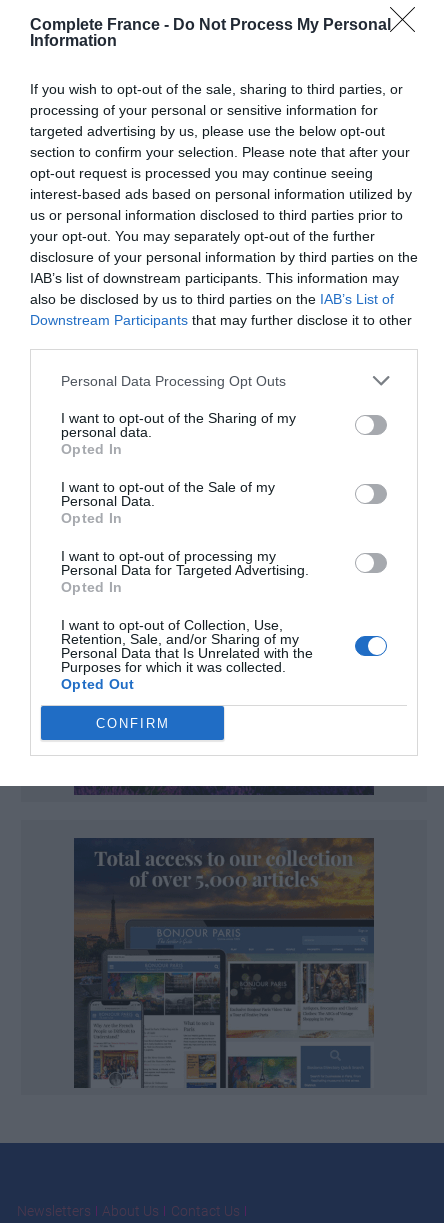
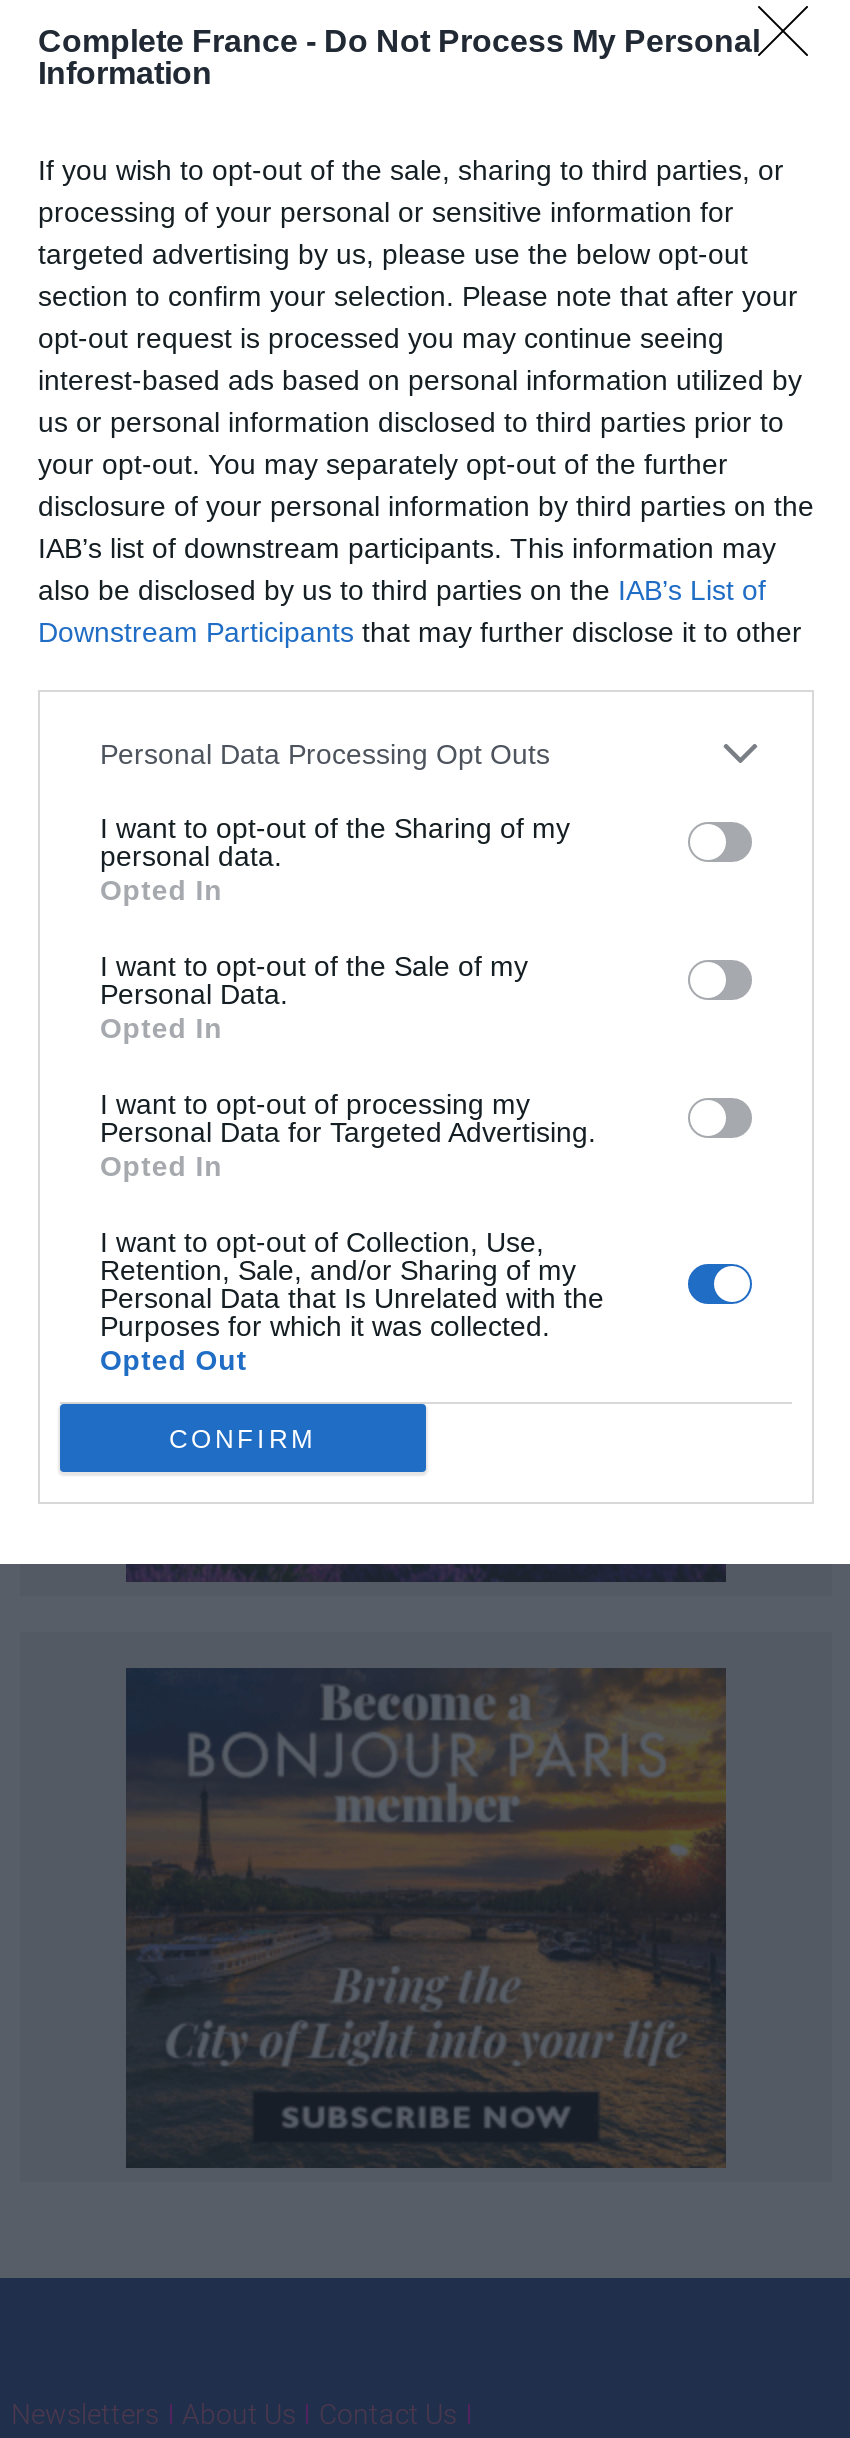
- [image]
+ [image]
